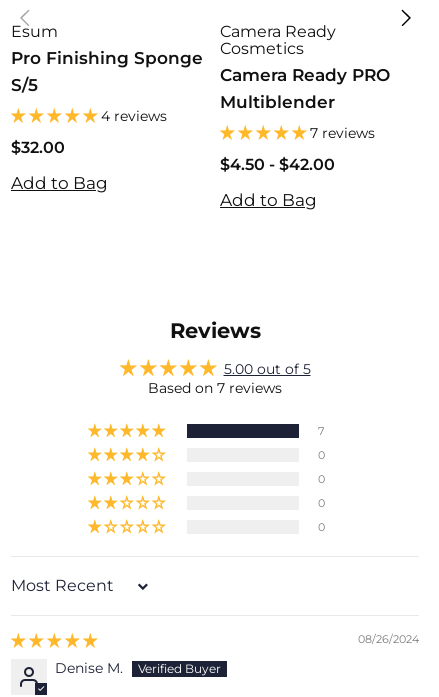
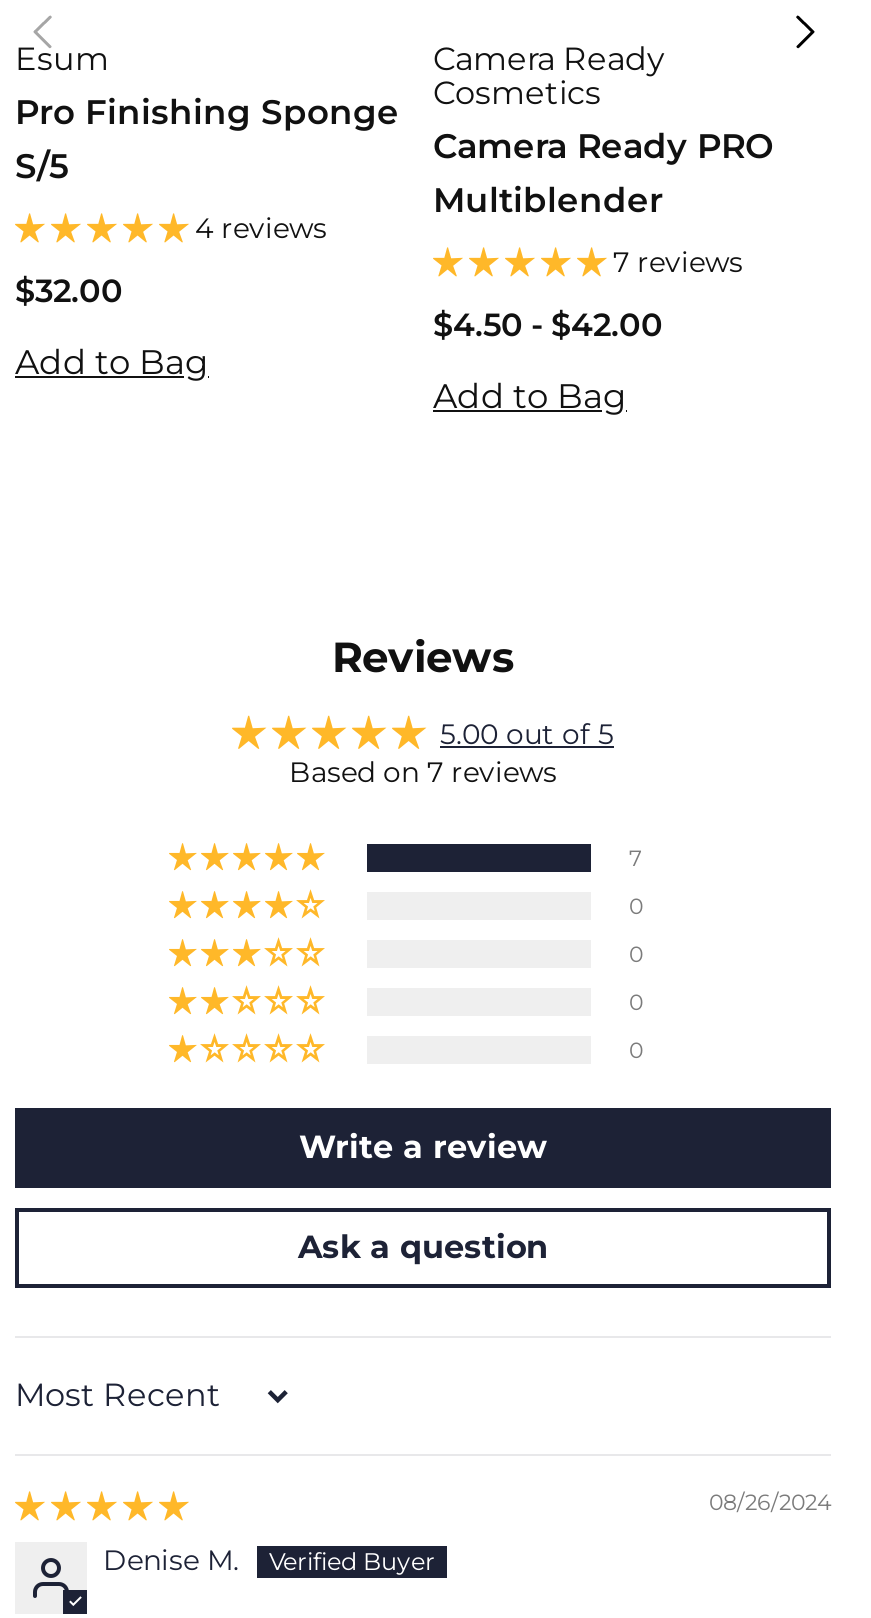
+ Write a review
+ Ask a question
